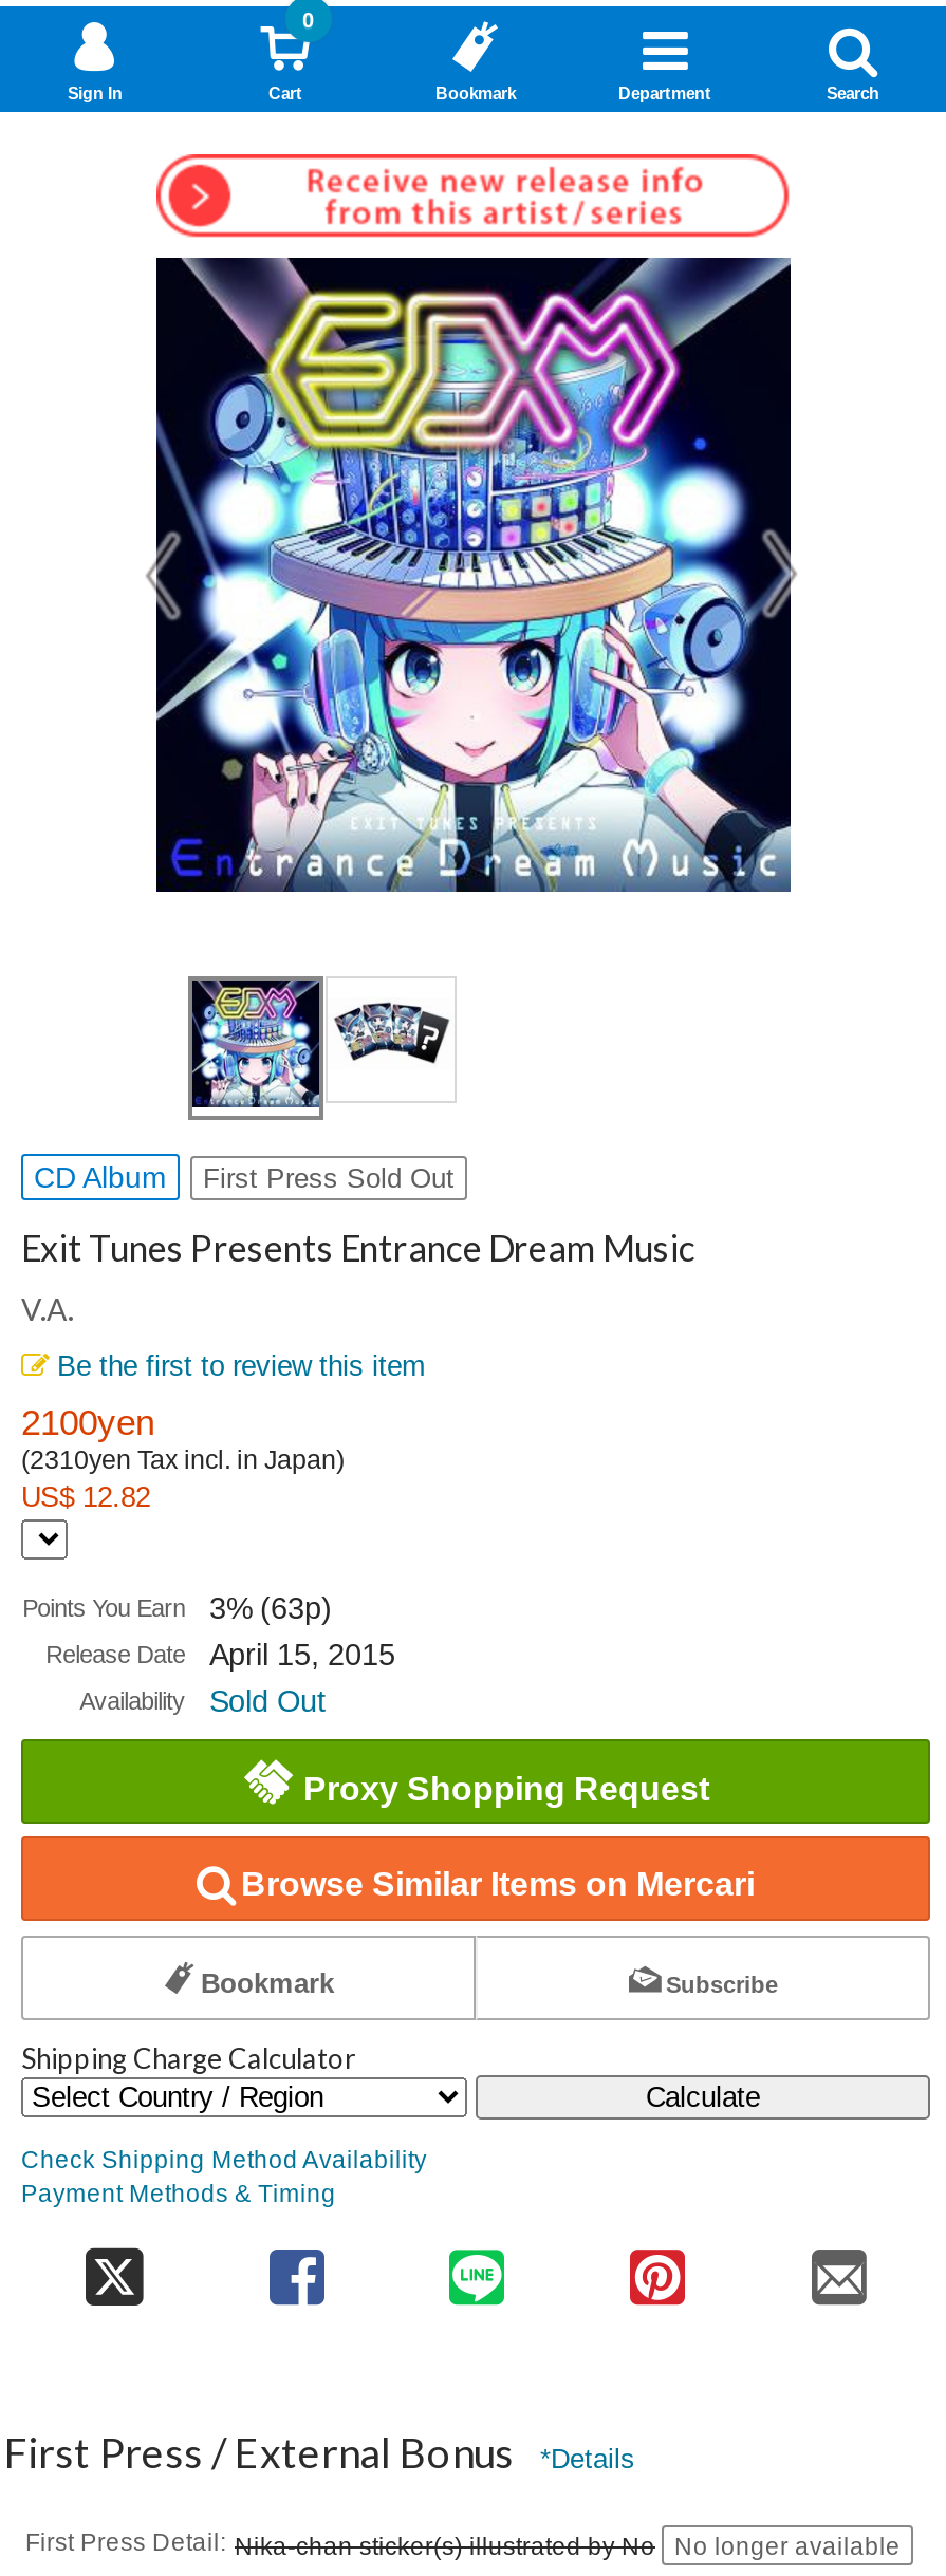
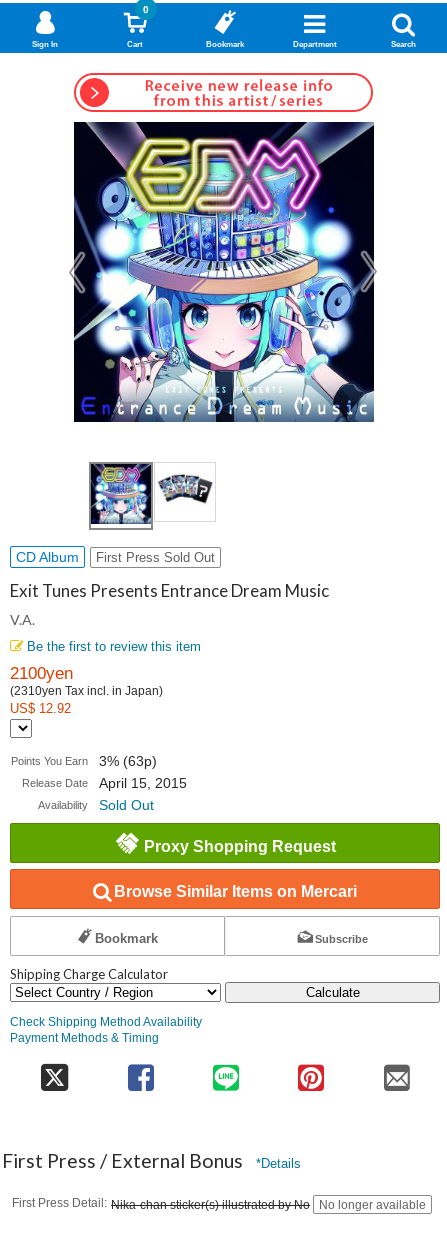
- US$ 12.82
+ US$ 12.92
